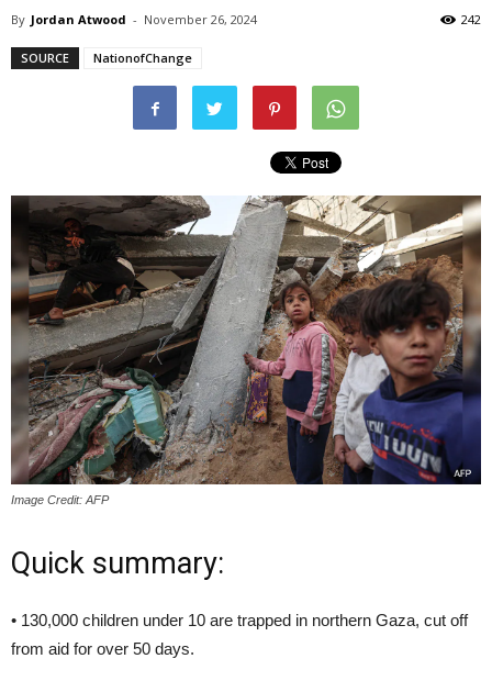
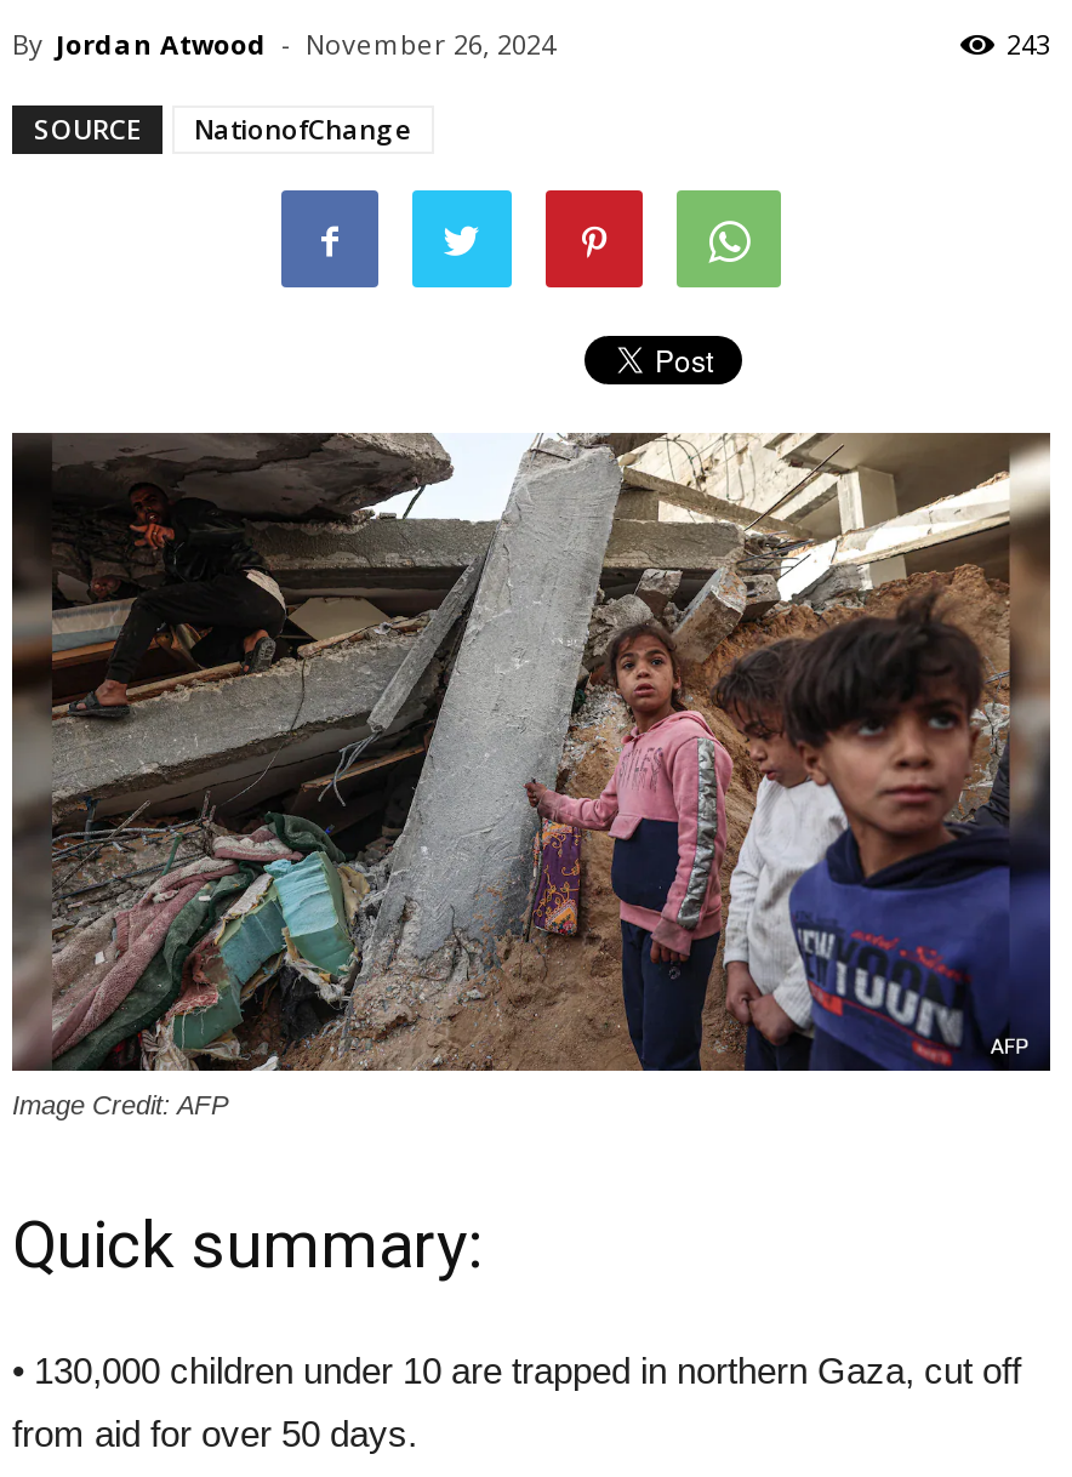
- 242
+ 243
